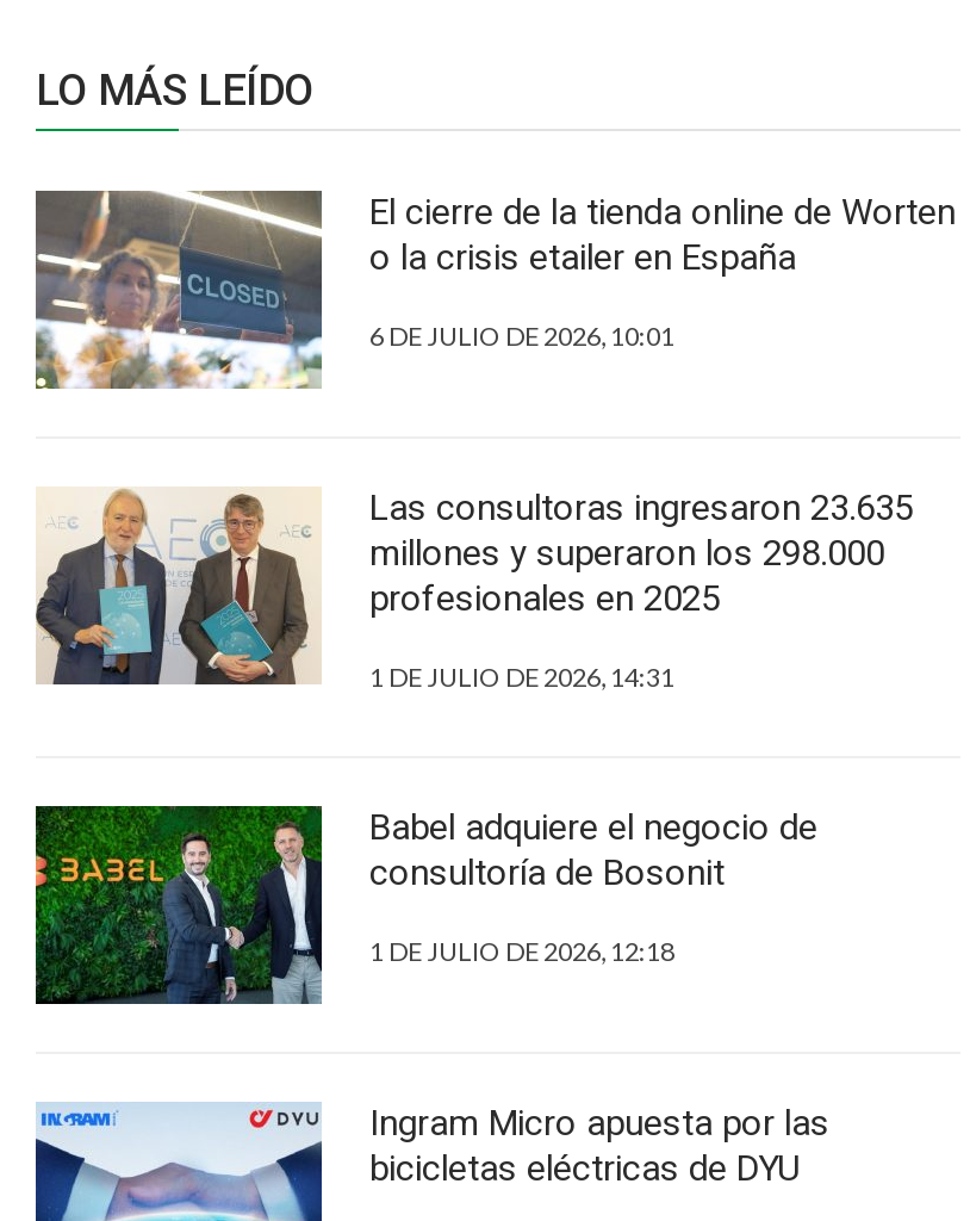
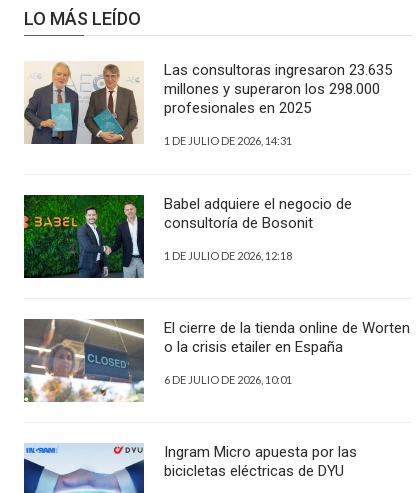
moved down: [image] | El cierre de la tienda online de Worten | o la crisis etailer en España | 6 DE JULIO DE 2026, 10:01

moved up: [image] | Las consultoras ingresaron 23.635 | millones y superaron los 298.000 | profesionales en 2025 | 1 DE JULIO DE 2026, 14:31 | Babel adquiere el negocio de | consultoría de Bosonit | 1 DE JULIO DE 2026, 12:18
